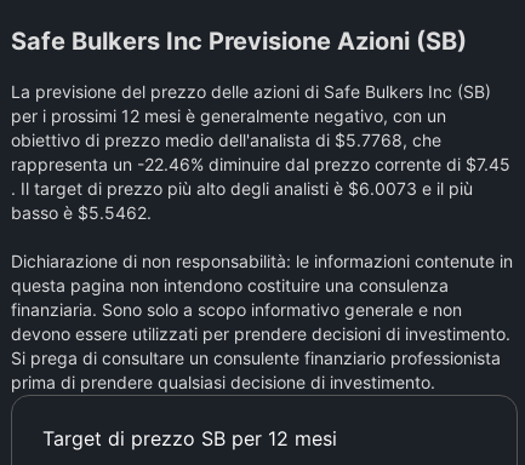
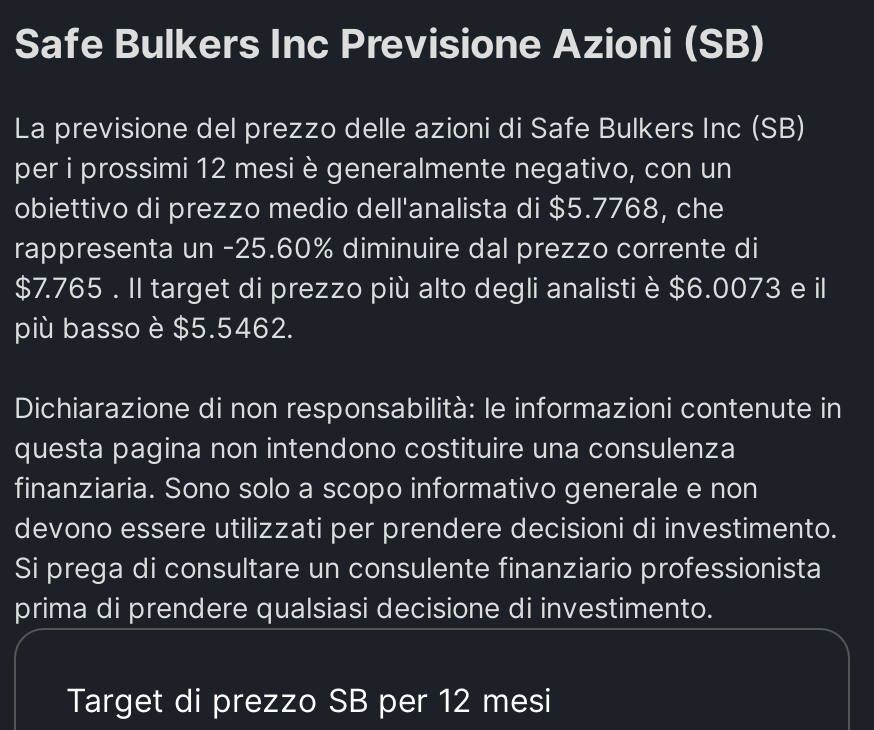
- rappresenta un -22.46% diminuire dal prezzo corrente di $7.45
- . Il target di prezzo più alto degli analisti è $6.0073 e il più
- basso è $5.5462.
+ rappresenta un -25.60% diminuire dal prezzo corrente di
+ $7.765 . Il target di prezzo più alto degli analisti è $6.0073 e il
+ più basso è $5.5462.
